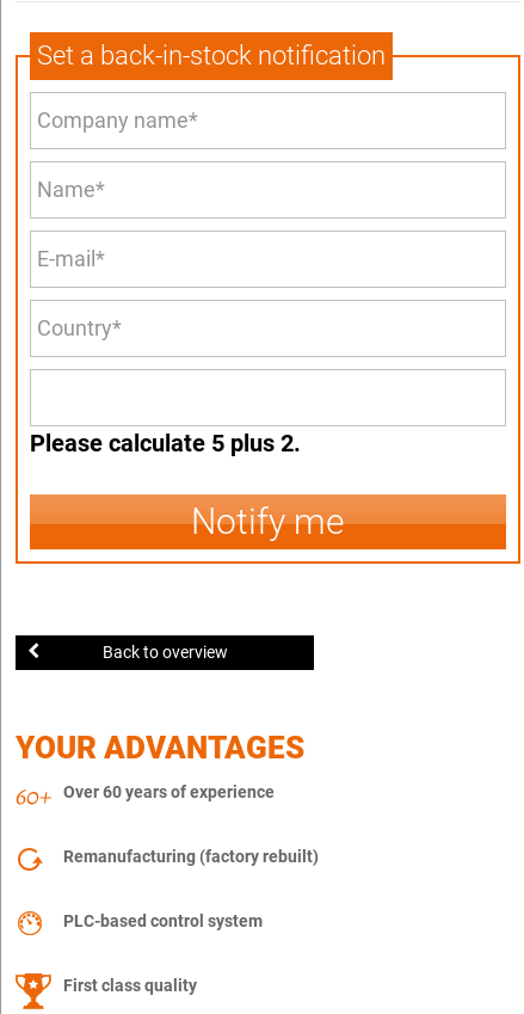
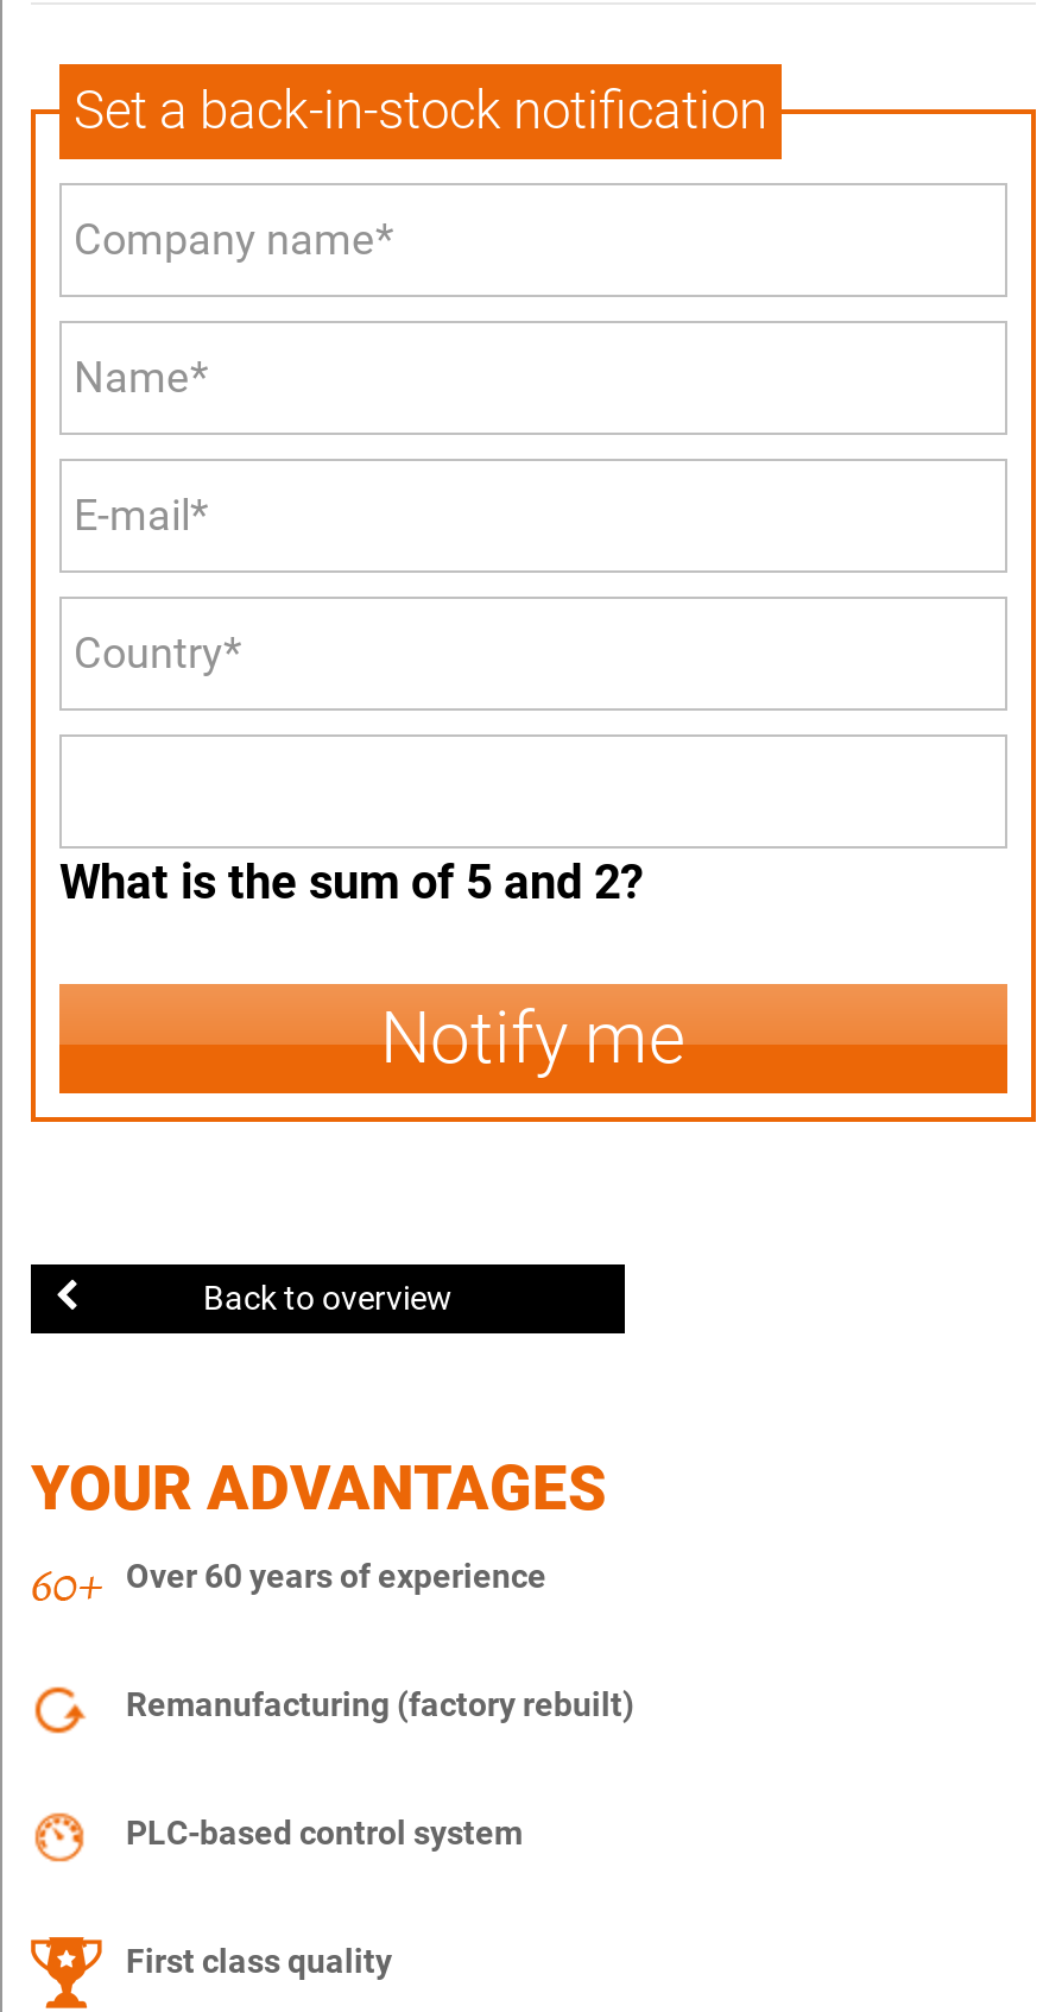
- Please calculate 5 plus 2.
+ What is the sum of 5 and 2?
